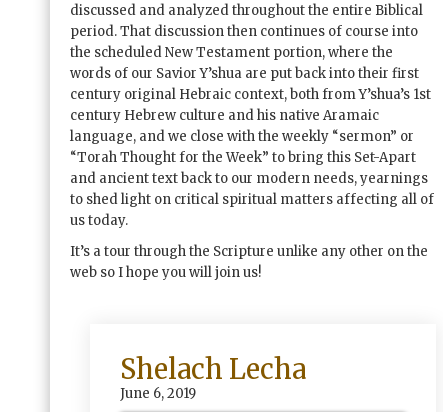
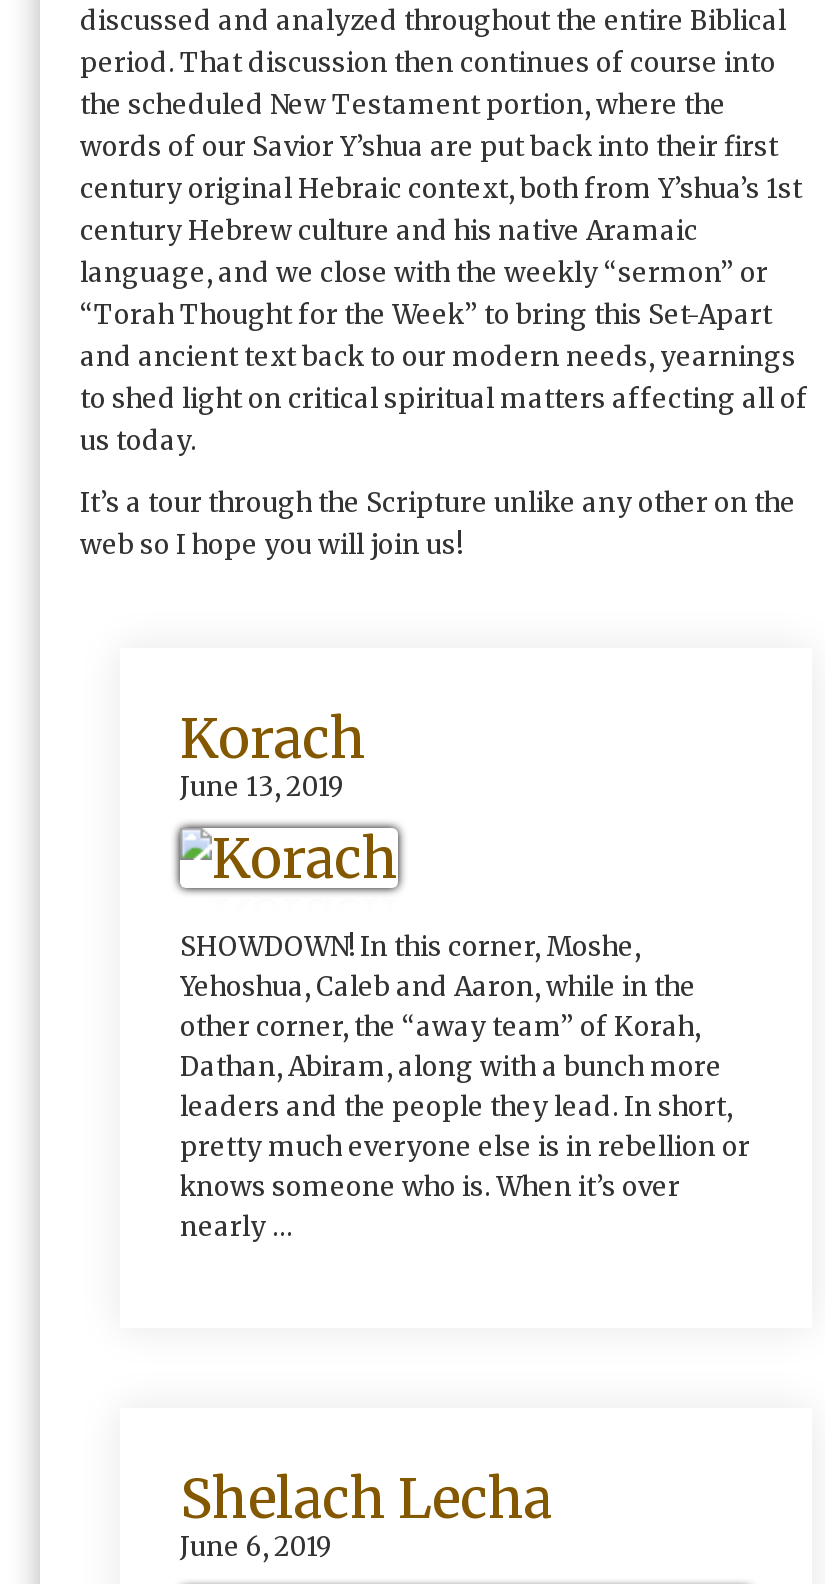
+ [image]
+ SHOWDOWN! In this corner, Moshe,
+ Yehoshua, Caleb and Aaron, while in the
+ other corner, the “away team” of Korah,
+ Dathan, Abiram, along with a bunch more
+ leaders and the people they lead. In short,
+ pretty much everyone else is in rebellion or
+ knows someone who is. When it’s over
+ nearly …

+ Korach
+ June 13, 2019
